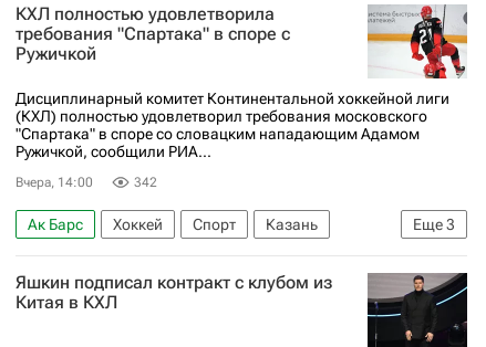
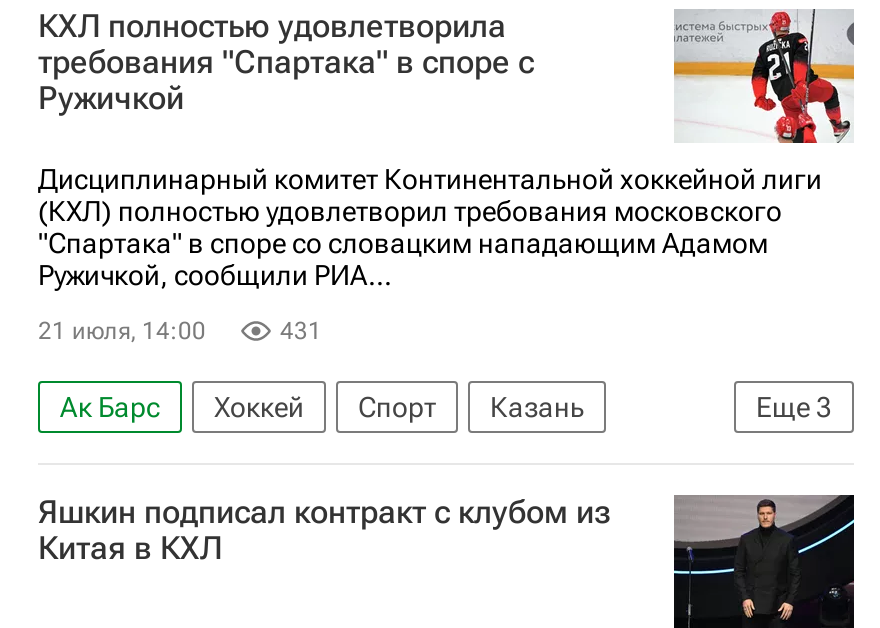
- Вчера, 14:00
- 342
+ 21 июля, 14:00
+ 431
